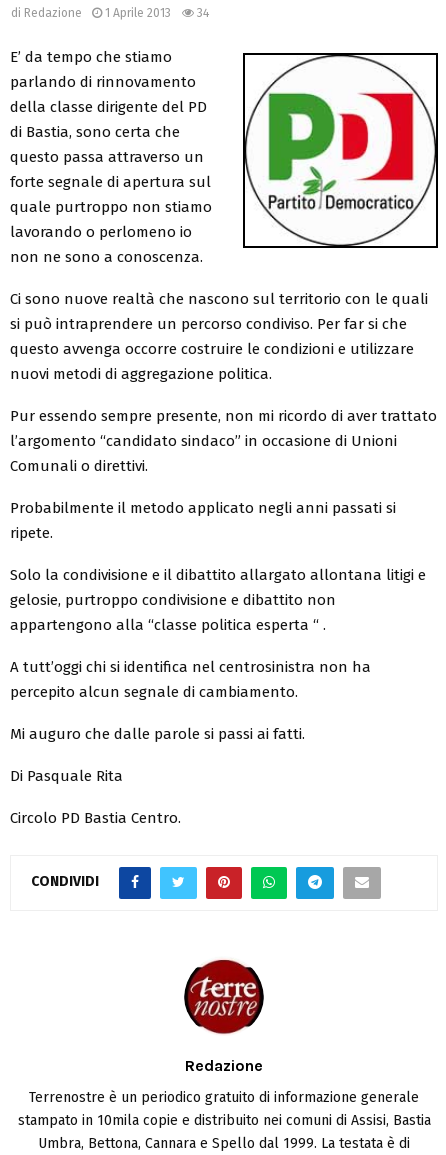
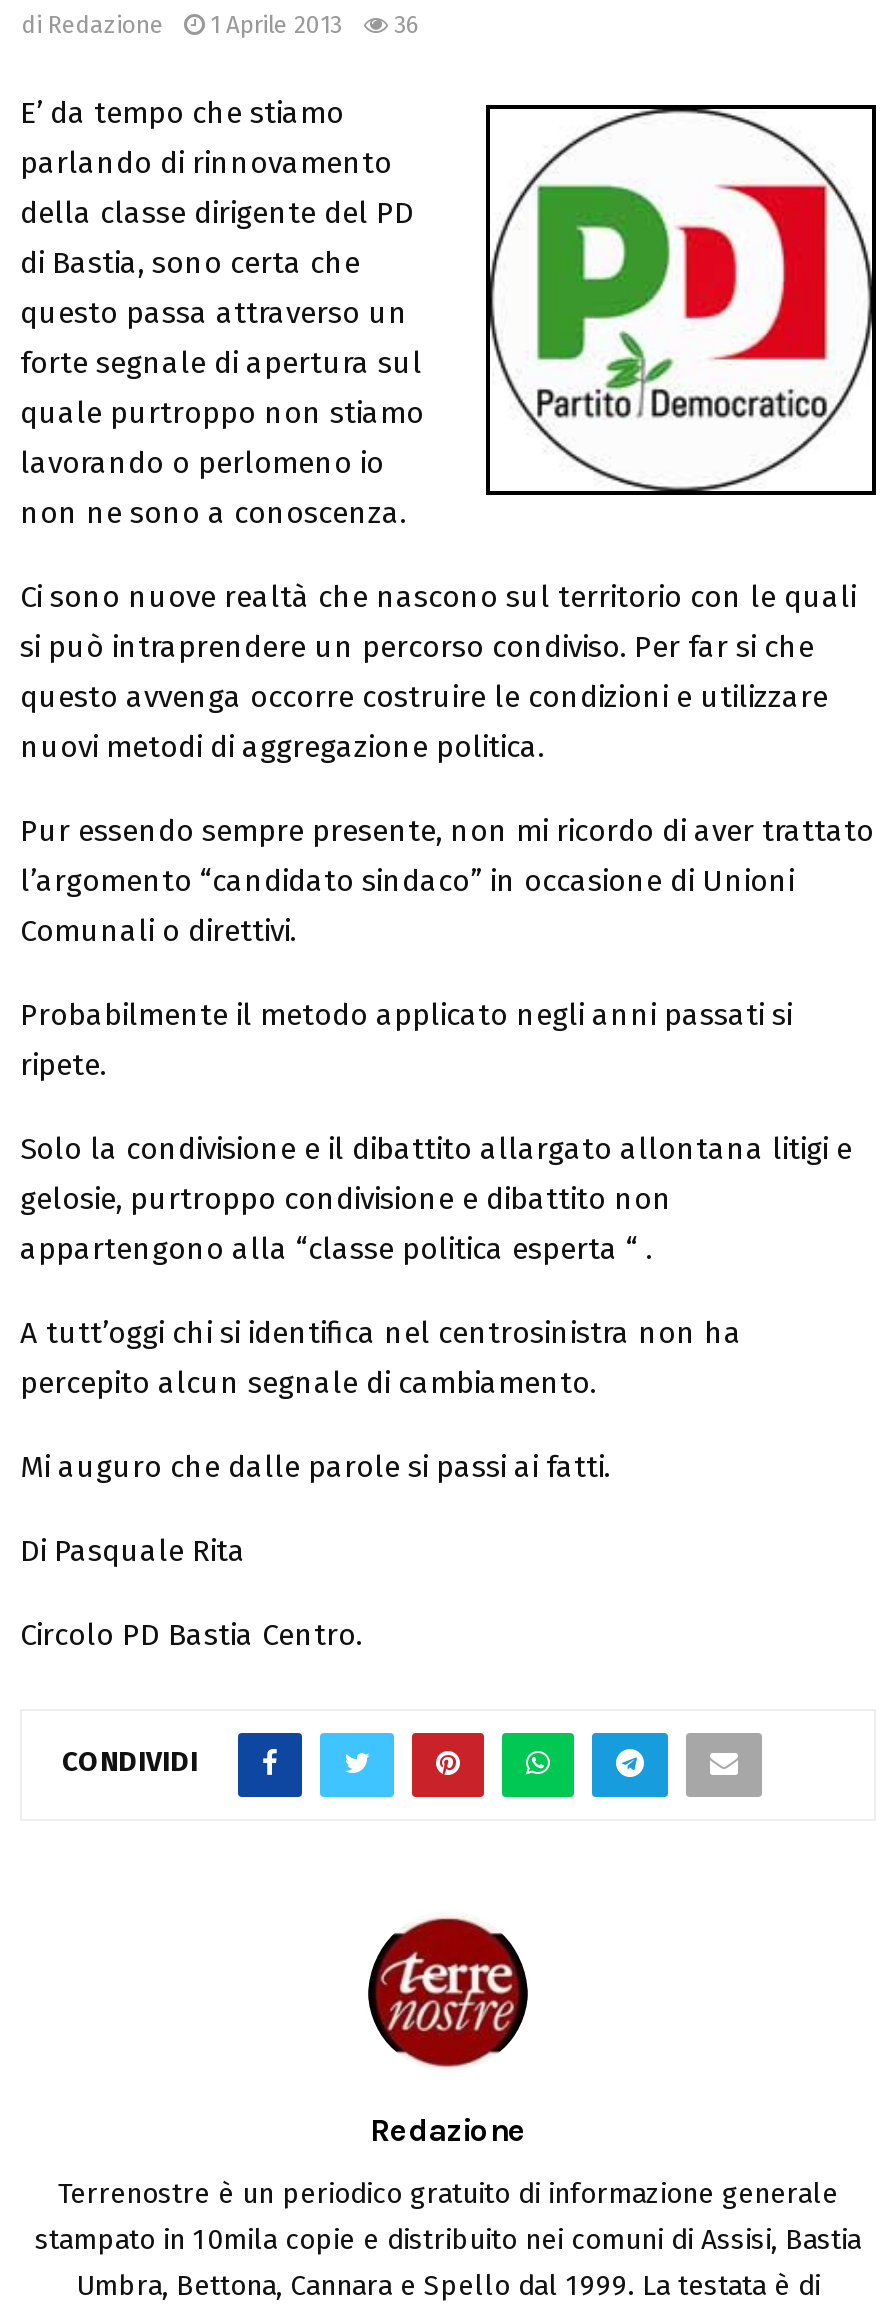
- di Redazione 1 Aprile 2013 34
+ di Redazione 1 Aprile 2013 36
